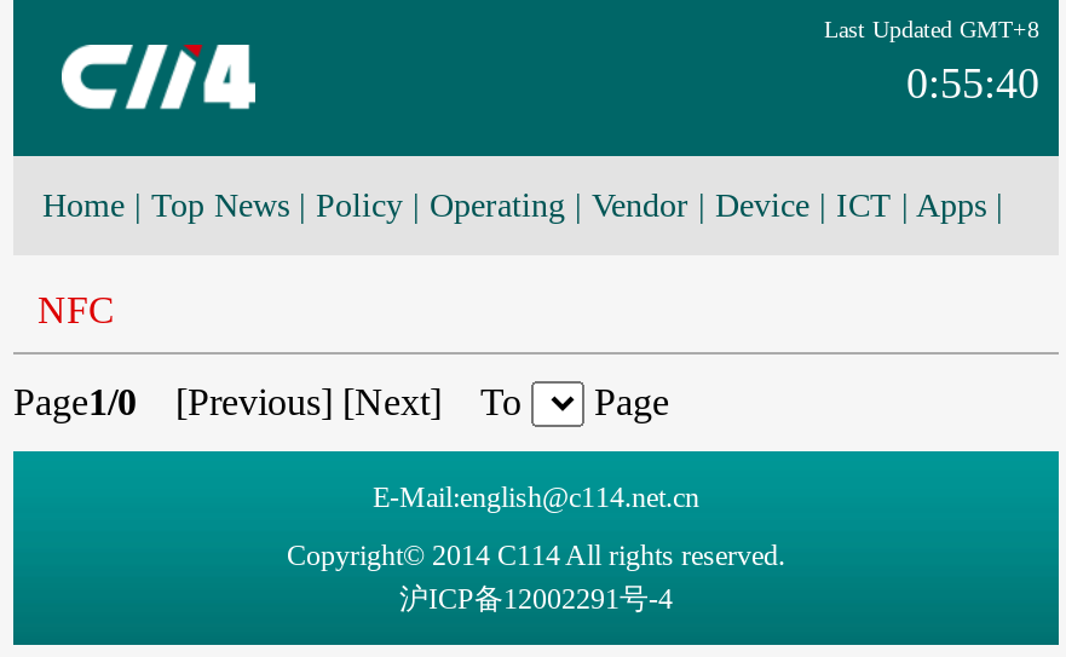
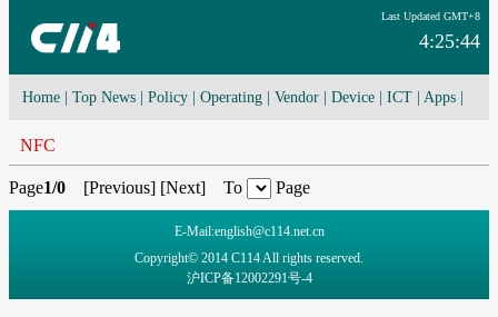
- 0:55:40
+ 4:25:44
